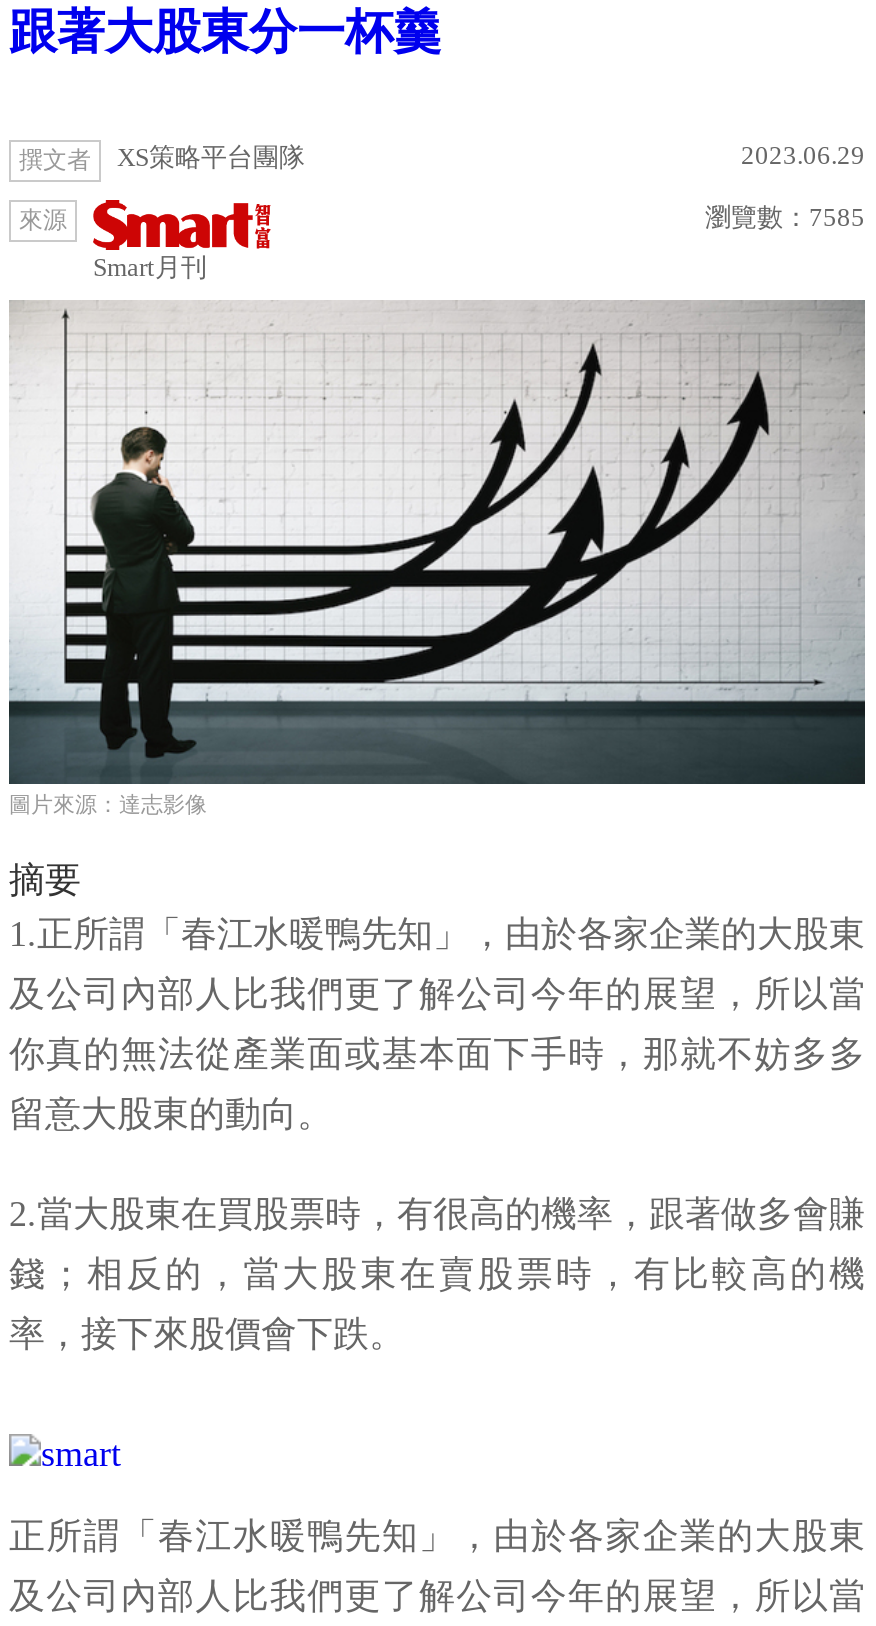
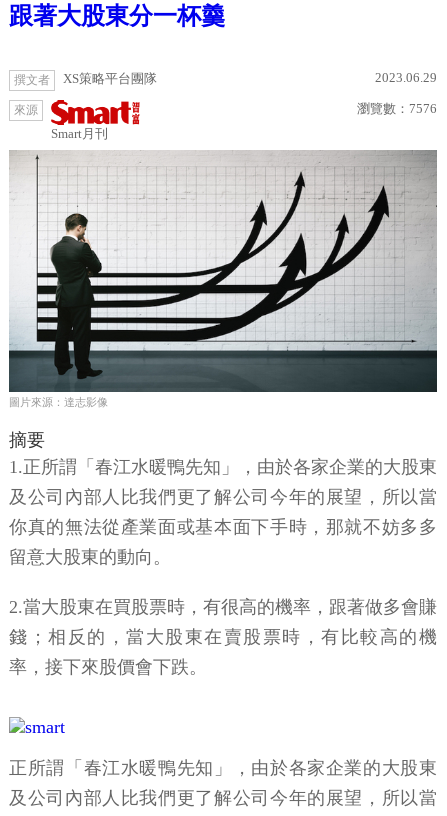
- 瀏覽數：7585
+ 瀏覽數：7576
